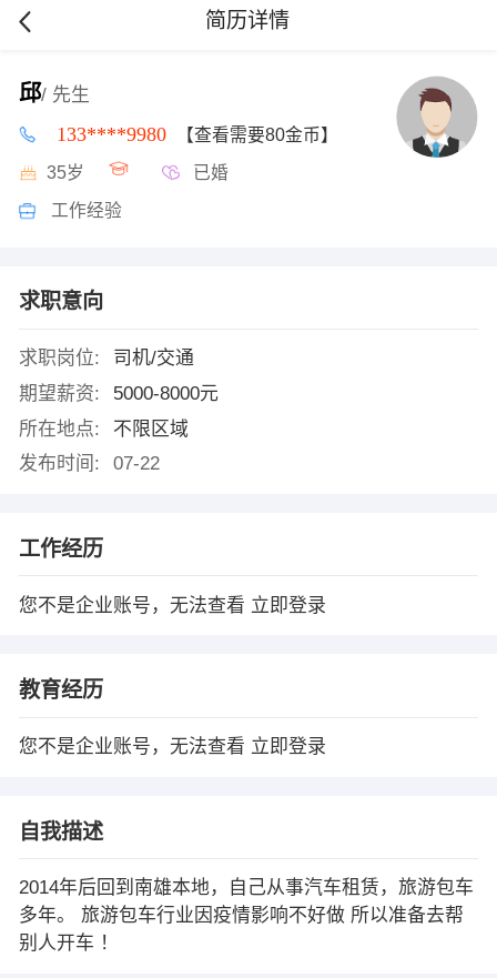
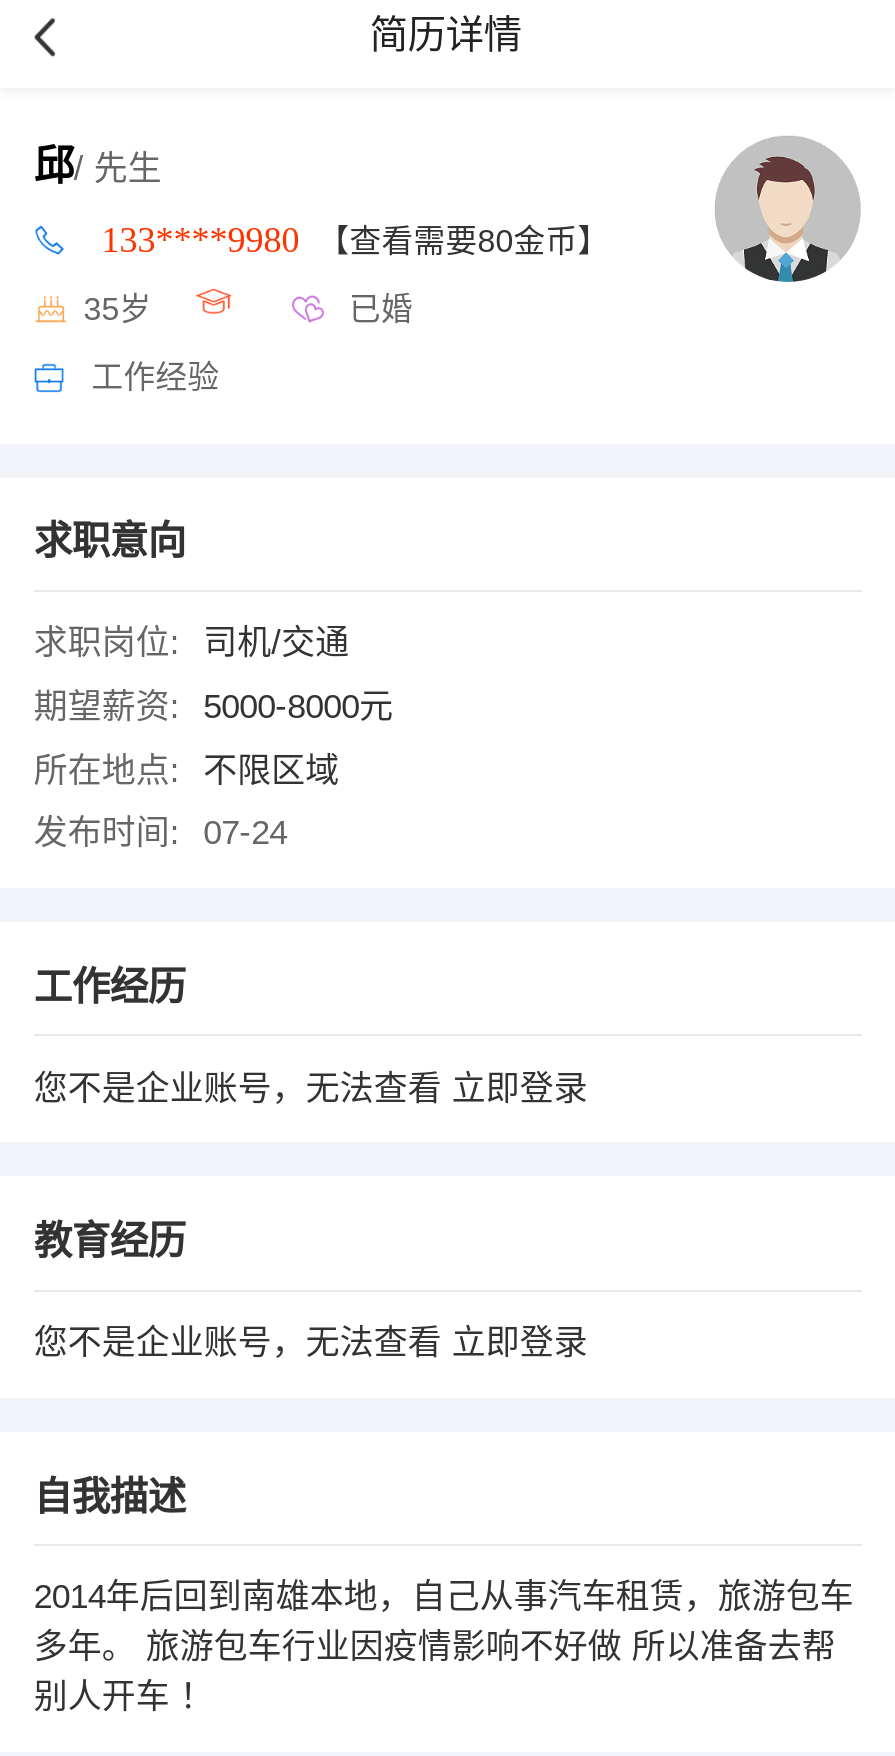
- 发布时间: 07-22
+ 发布时间: 07-24
